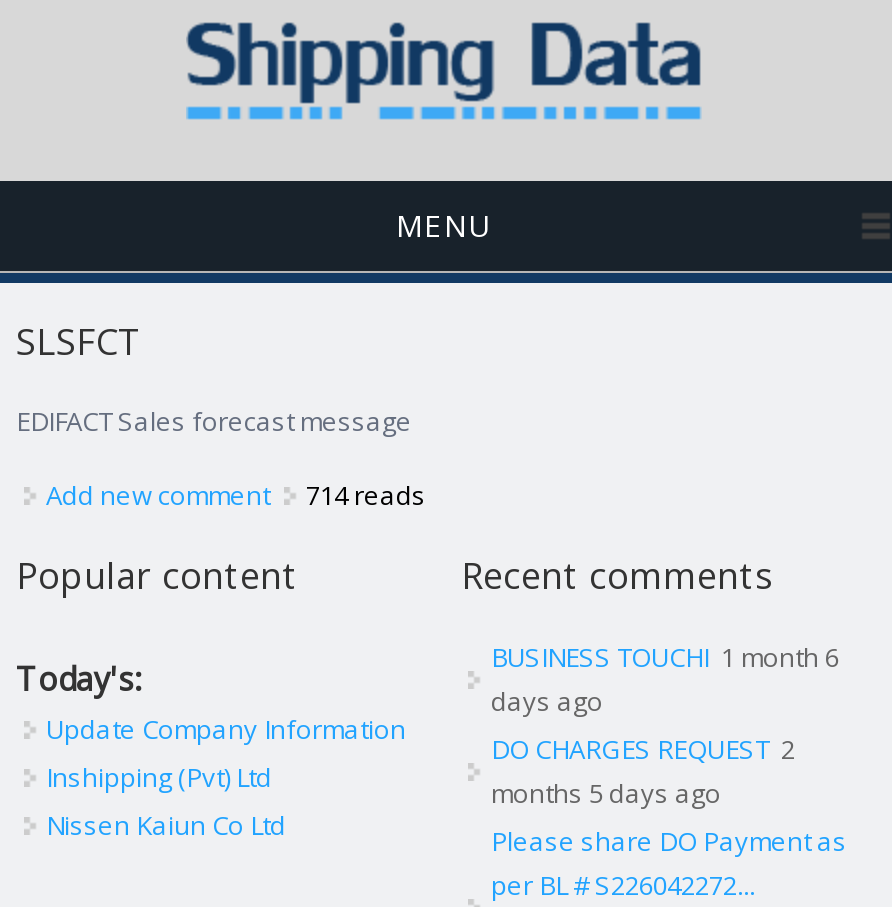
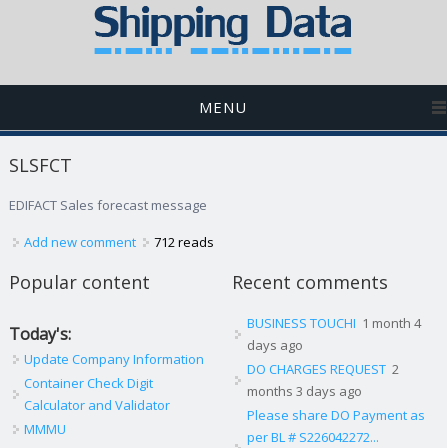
- Add new comment 714 reads
+ Add new comment 712 reads

- BUSINESS TOUCHI 1 month 6
+ BUSINESS TOUCHI 1 month 4

- Inshipping (Pvt) Ltd
- Nissen Kaiun Co Ltd
+ Container Check Digit
+ Calculator and Validator
+ MMMU

- months 5 days ago
+ months 3 days ago
